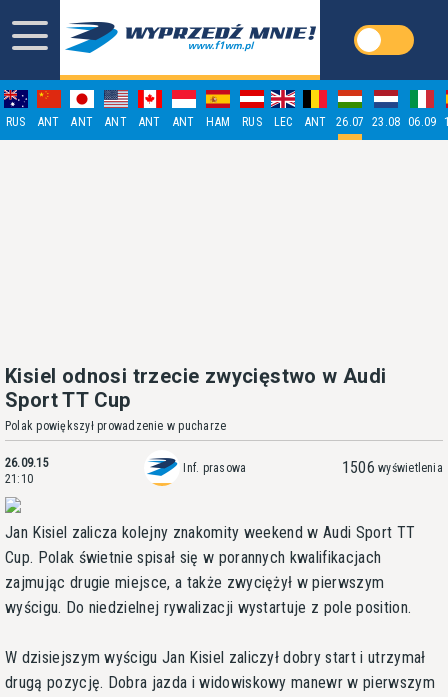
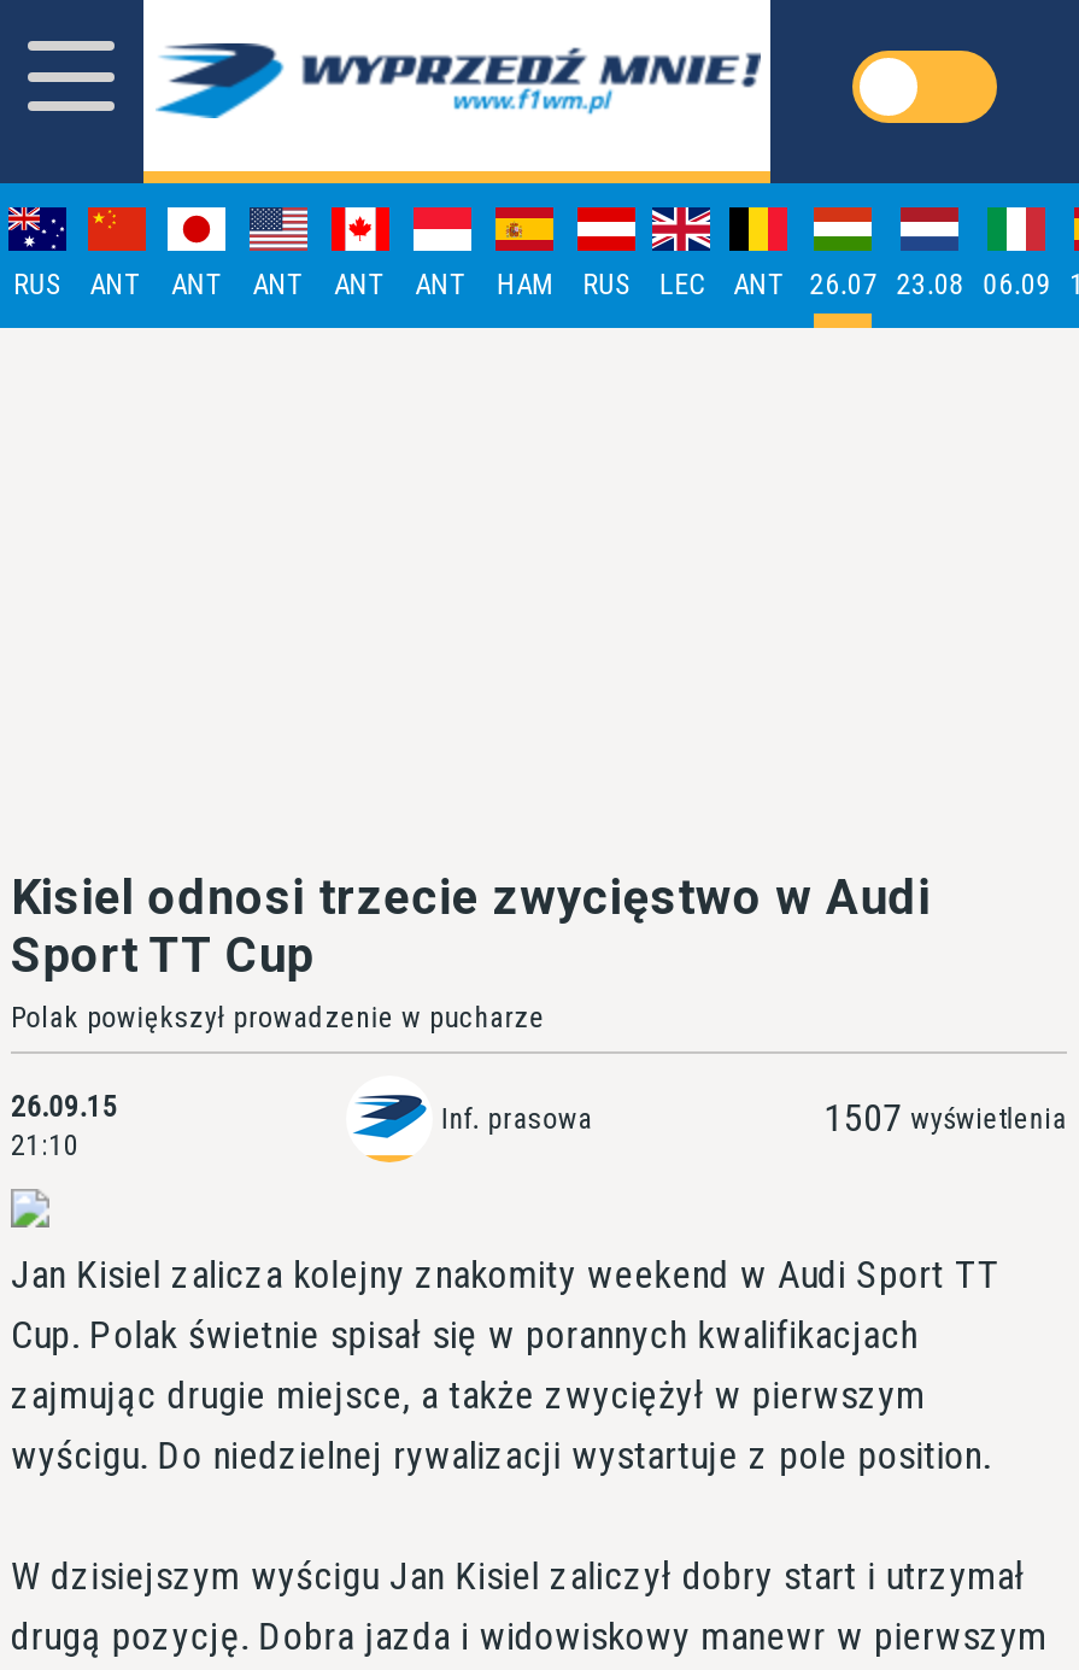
- 1506 wyświetlenia
+ 1507 wyświetlenia
